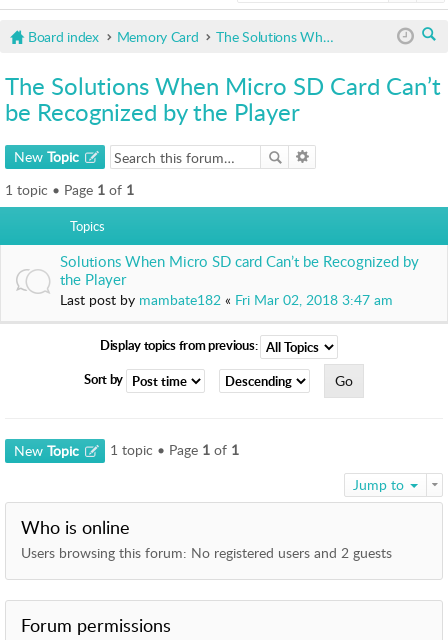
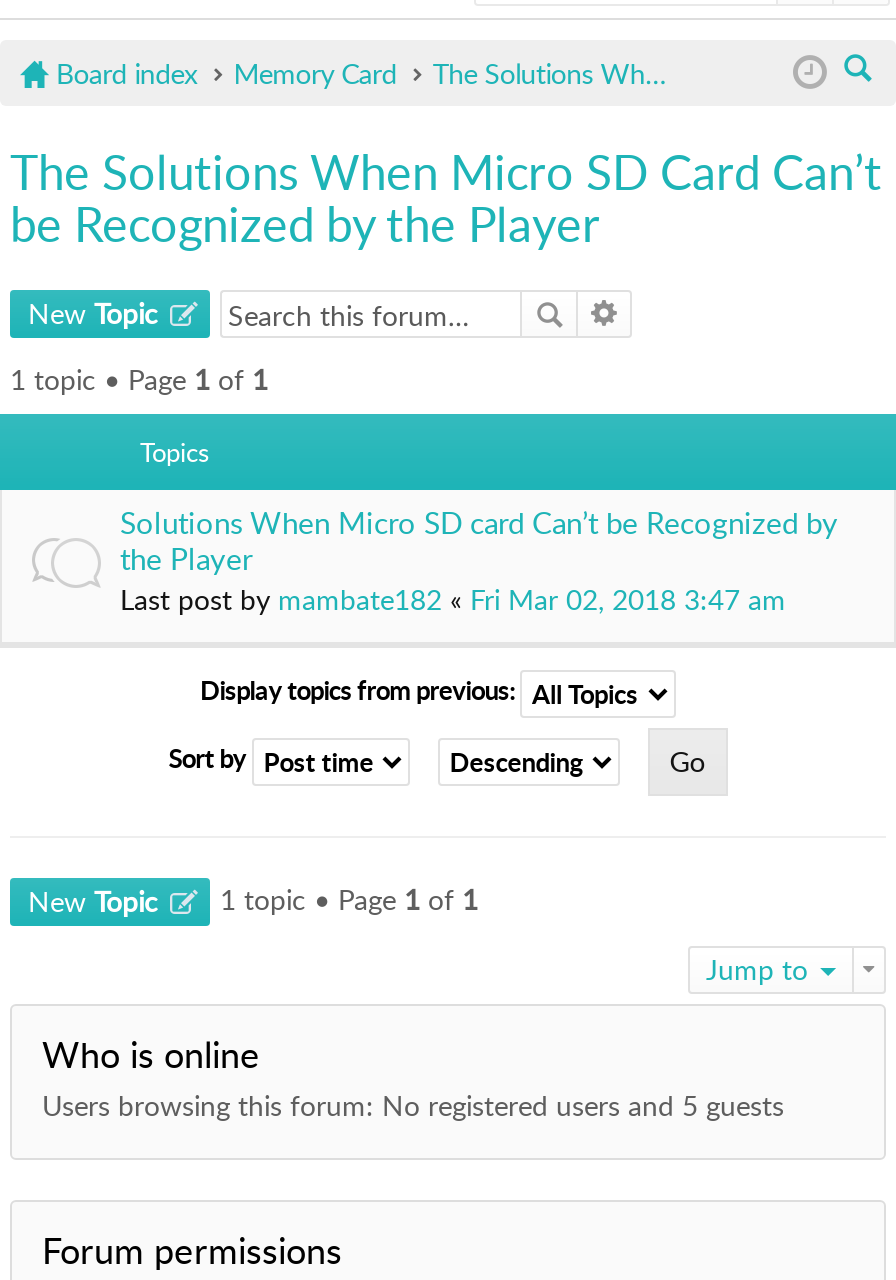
- Users browsing this forum: No registered users and 2 guests
+ Users browsing this forum: No registered users and 5 guests
